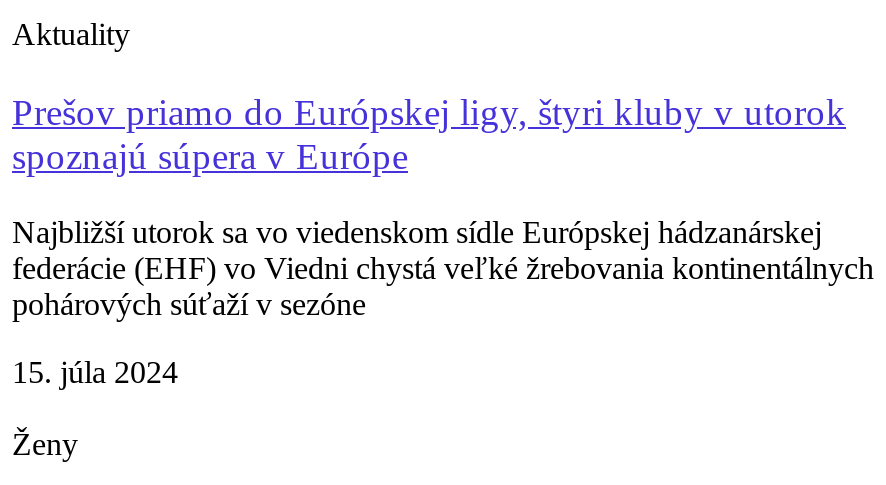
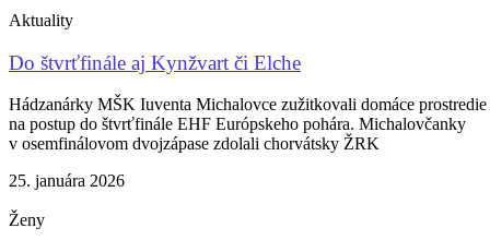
- Prešov priamo do Európskej ligy, štyri kluby v utorok
- spoznajú súpera v Európe
+ Do štvrťfinále aj Kynžvart či Elche

- Najbližší utorok sa vo viedenskom sídle Európskej hádzanárskej
- federácie (EHF) vo Viedni chystá veľké žrebovania kontinentálnych
- pohárových súťaží v sezóne
+ Hádzanárky MŠK Iuventa Michalovce zužitkovali domáce prostredie
+ na postup do štvrťfinále EHF Európskeho pohára. Michalovčanky
+ v osemfinálovom dvojzápase zdolali chorvátsky ŽRK

- 15. júla 2024
+ 25. januára 2026
